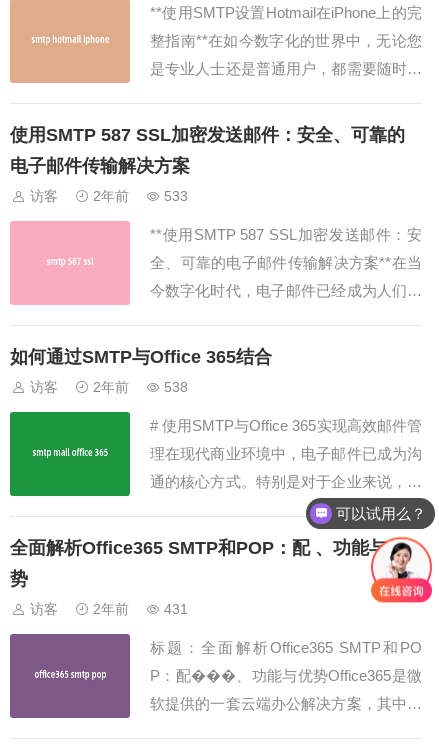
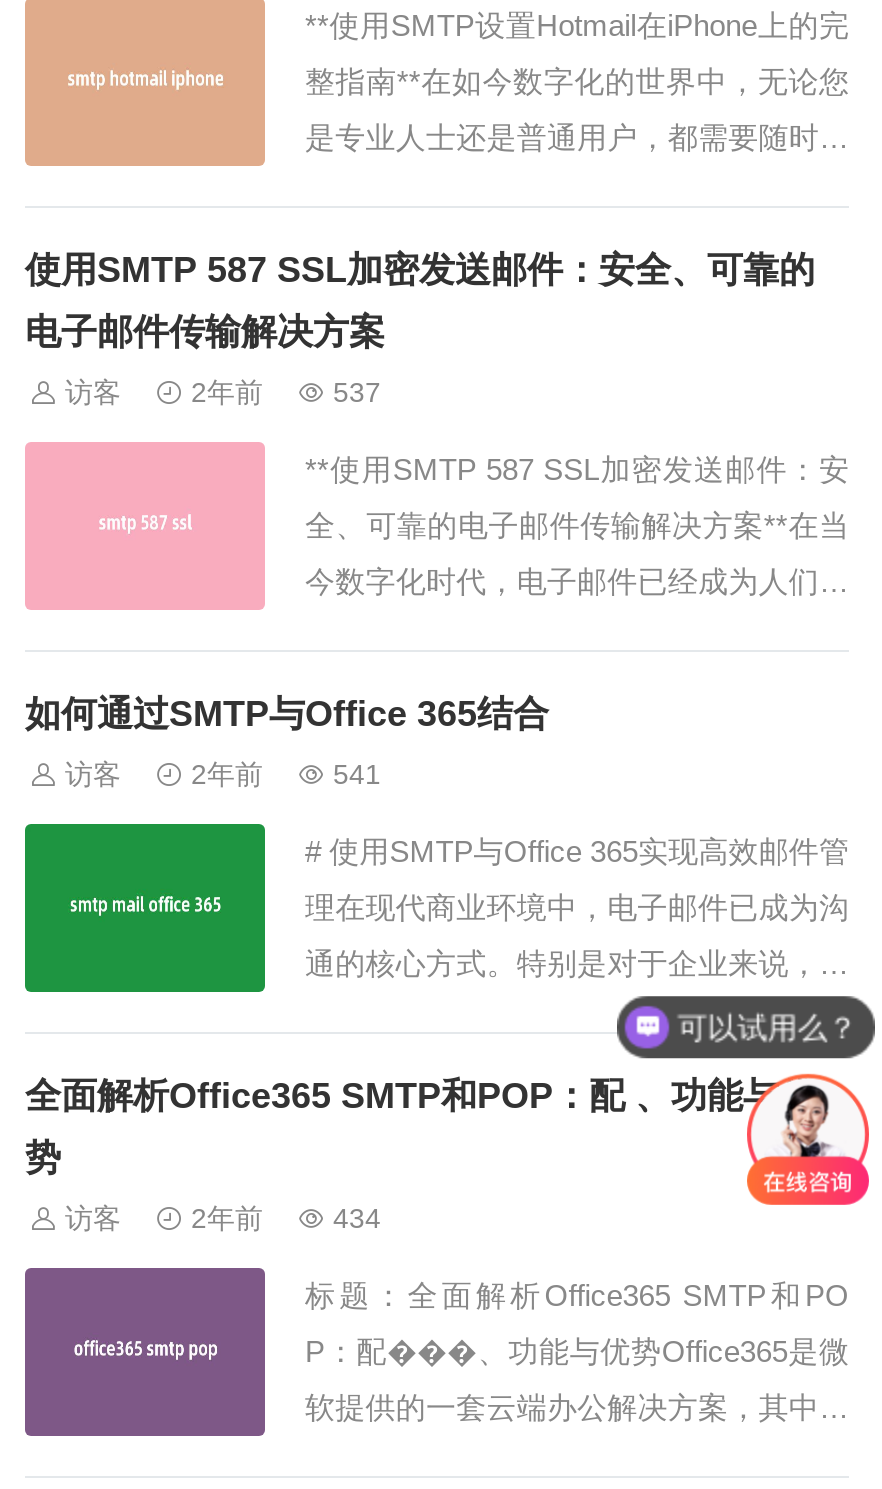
- 533
+ 537

- 538
+ 541

- 431
+ 434
